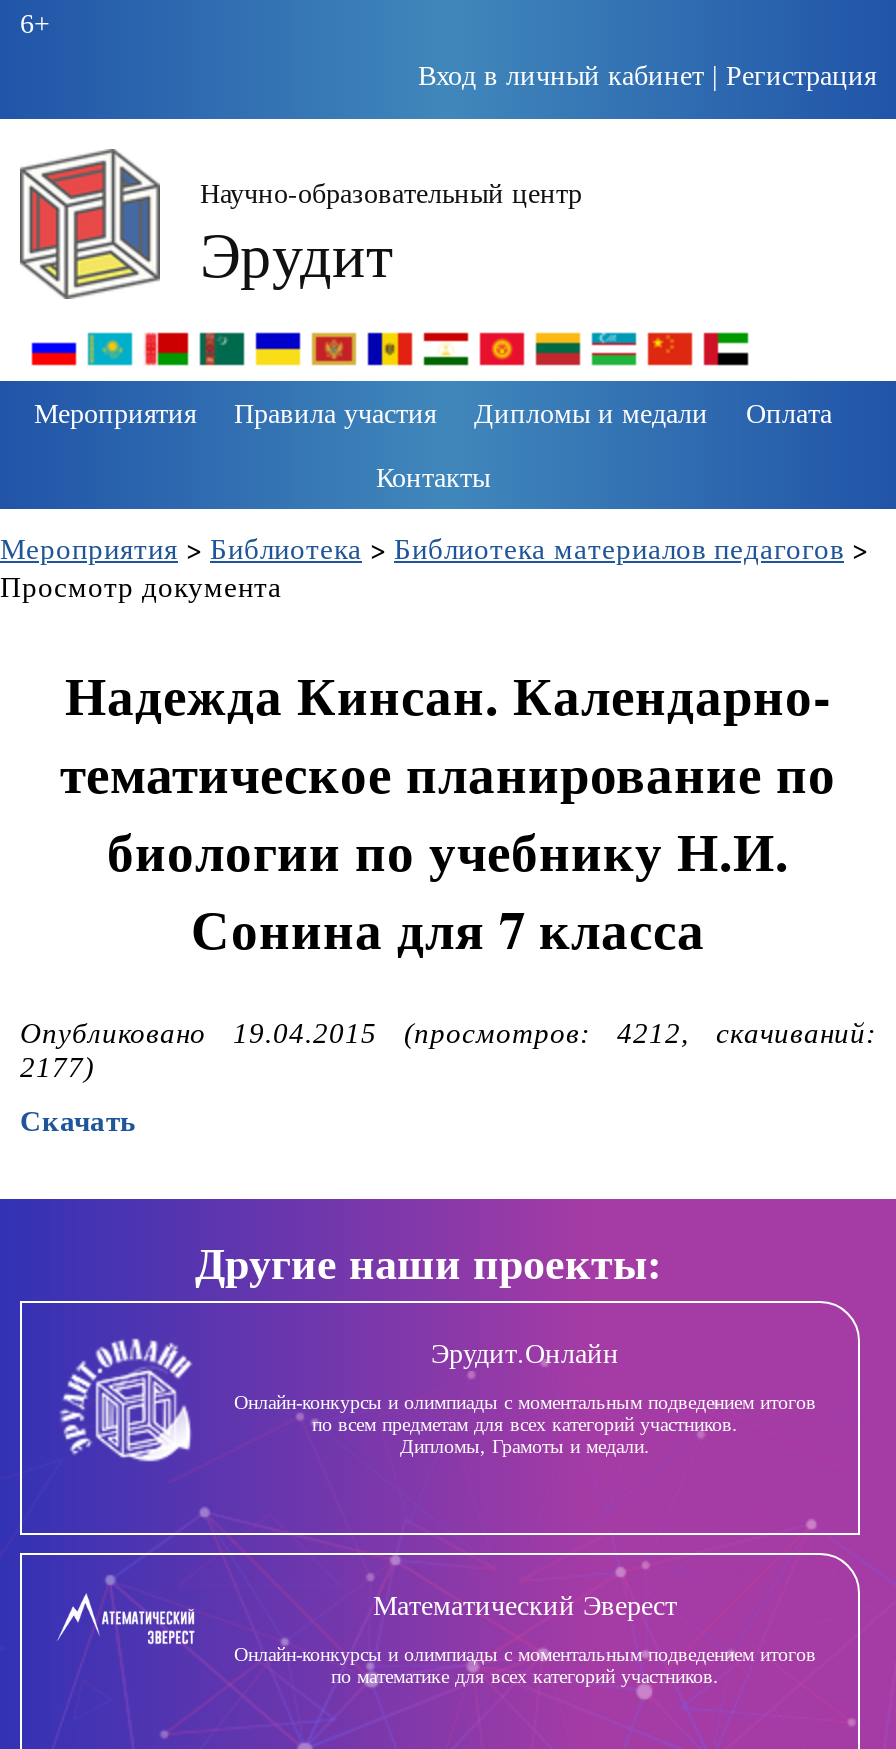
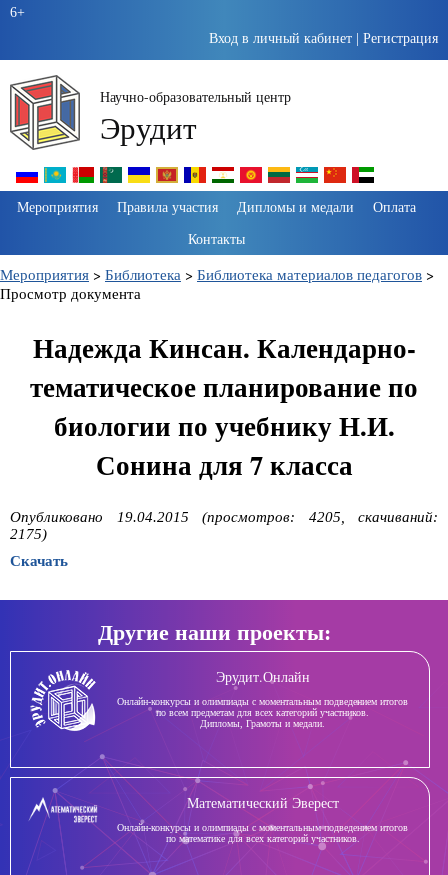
- Опубликовано 19.04.2015 (просмотров: 4212, скачиваний:
+ Опубликовано 19.04.2015 (просмотров: 4205, скачиваний:

- 2177)
+ 2175)
